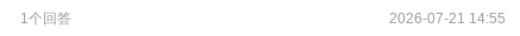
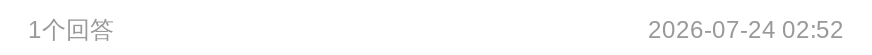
- 2026-07-21 14:55
+ 2026-07-24 02:52
